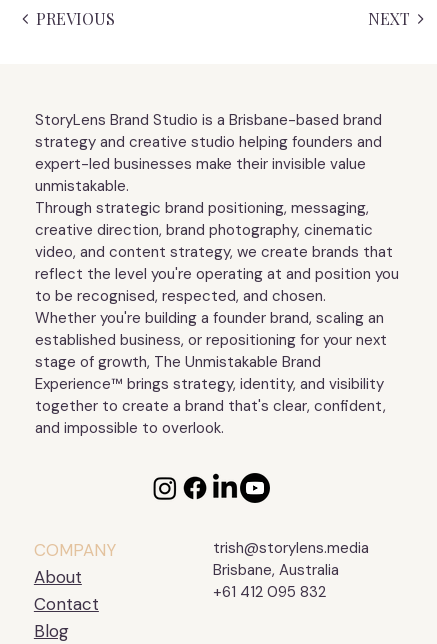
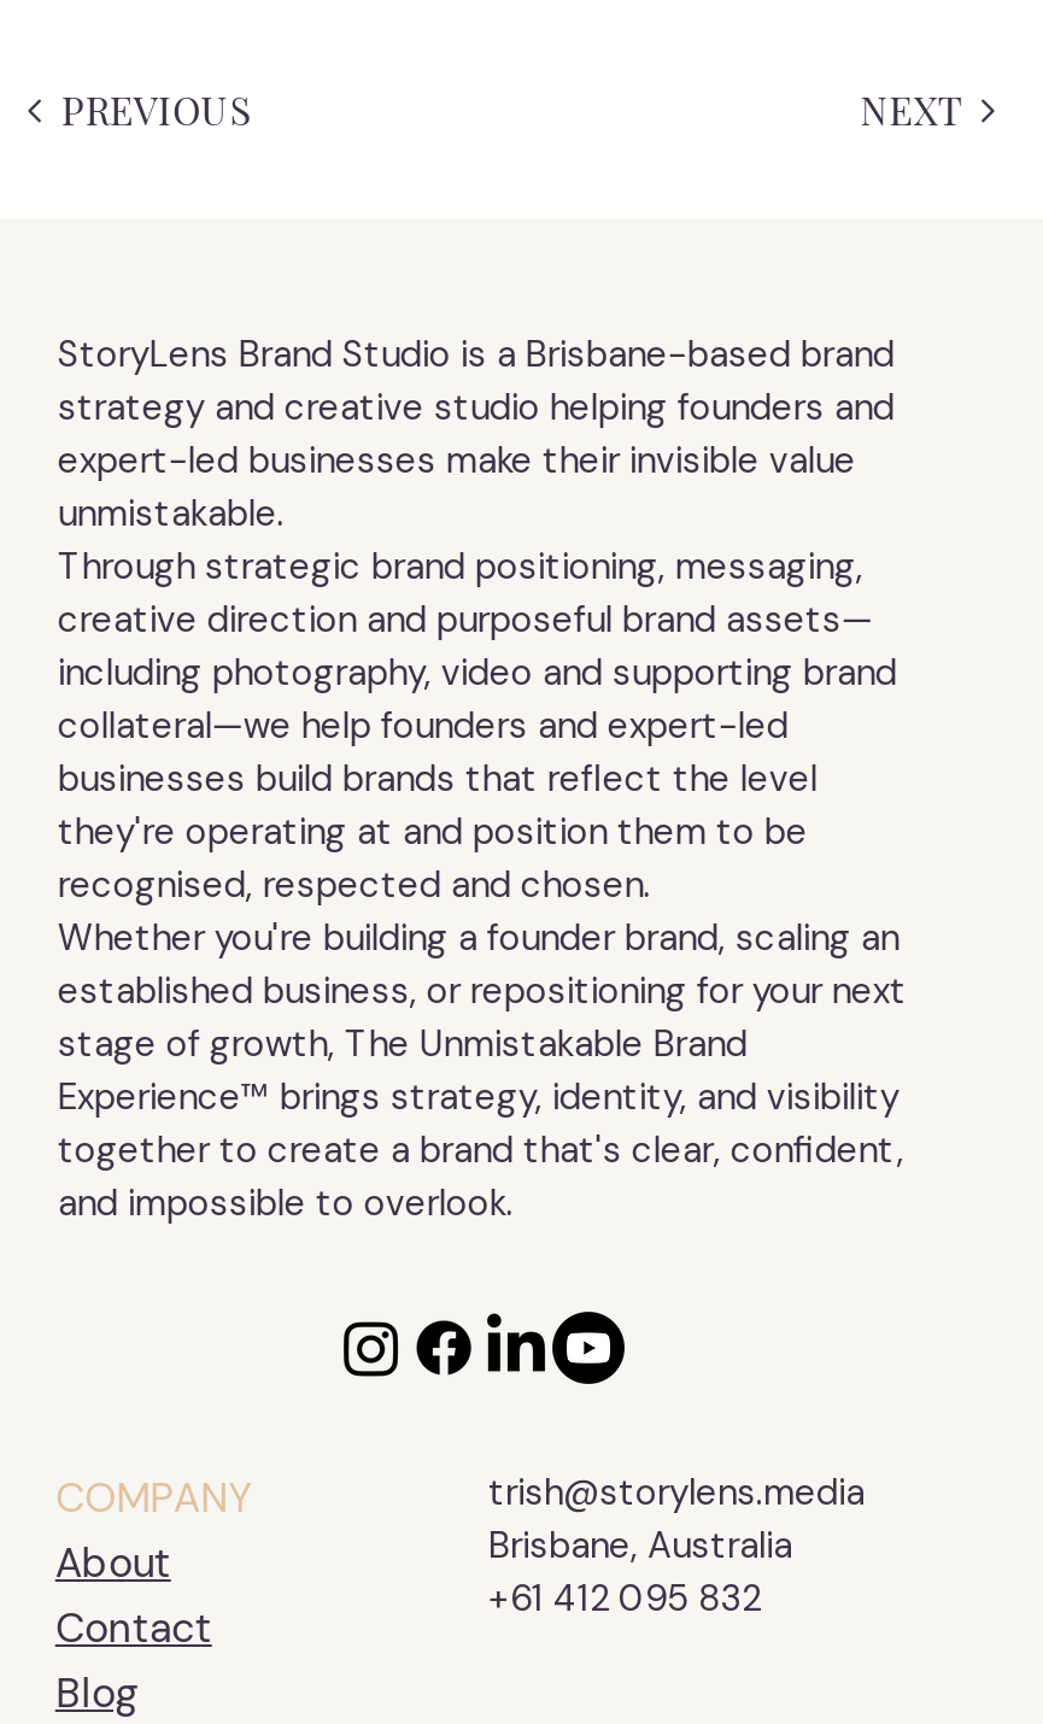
- creative direction, brand photography, cinematic
- video, and content strategy, we create brands that
- reflect the level you're operating at and position you
- to be recognised, respected, and chosen.
+ creative direction and purposeful brand assets—
+ including photography, video and supporting brand
+ collateral—we help founders and expert-led
+ businesses build brands that reflect the level
+ they're operating at and position them to be
+ recognised, respected and chosen.
